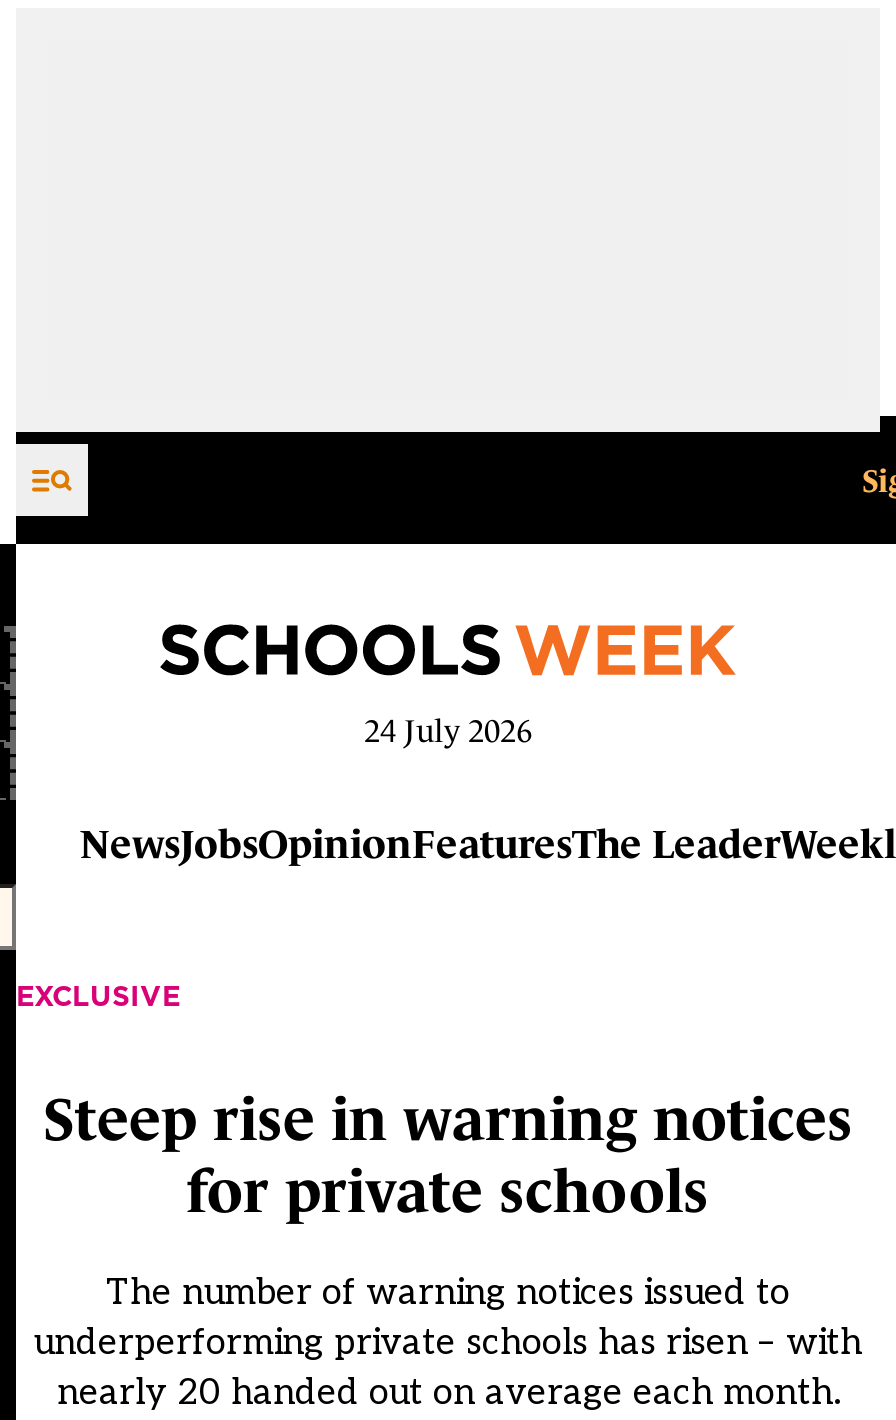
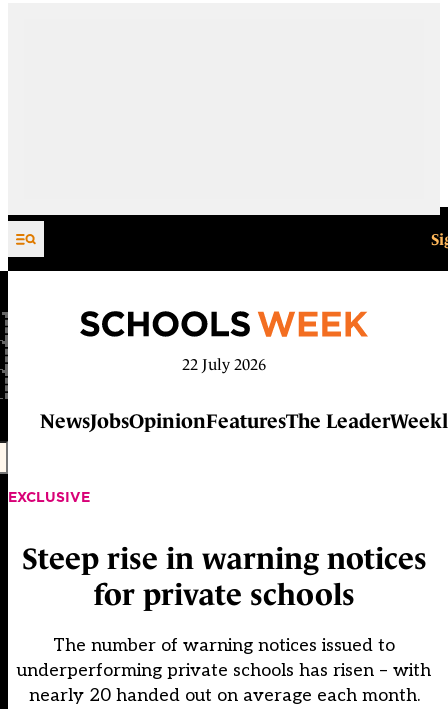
- 24 July 2026
+ 22 July 2026
